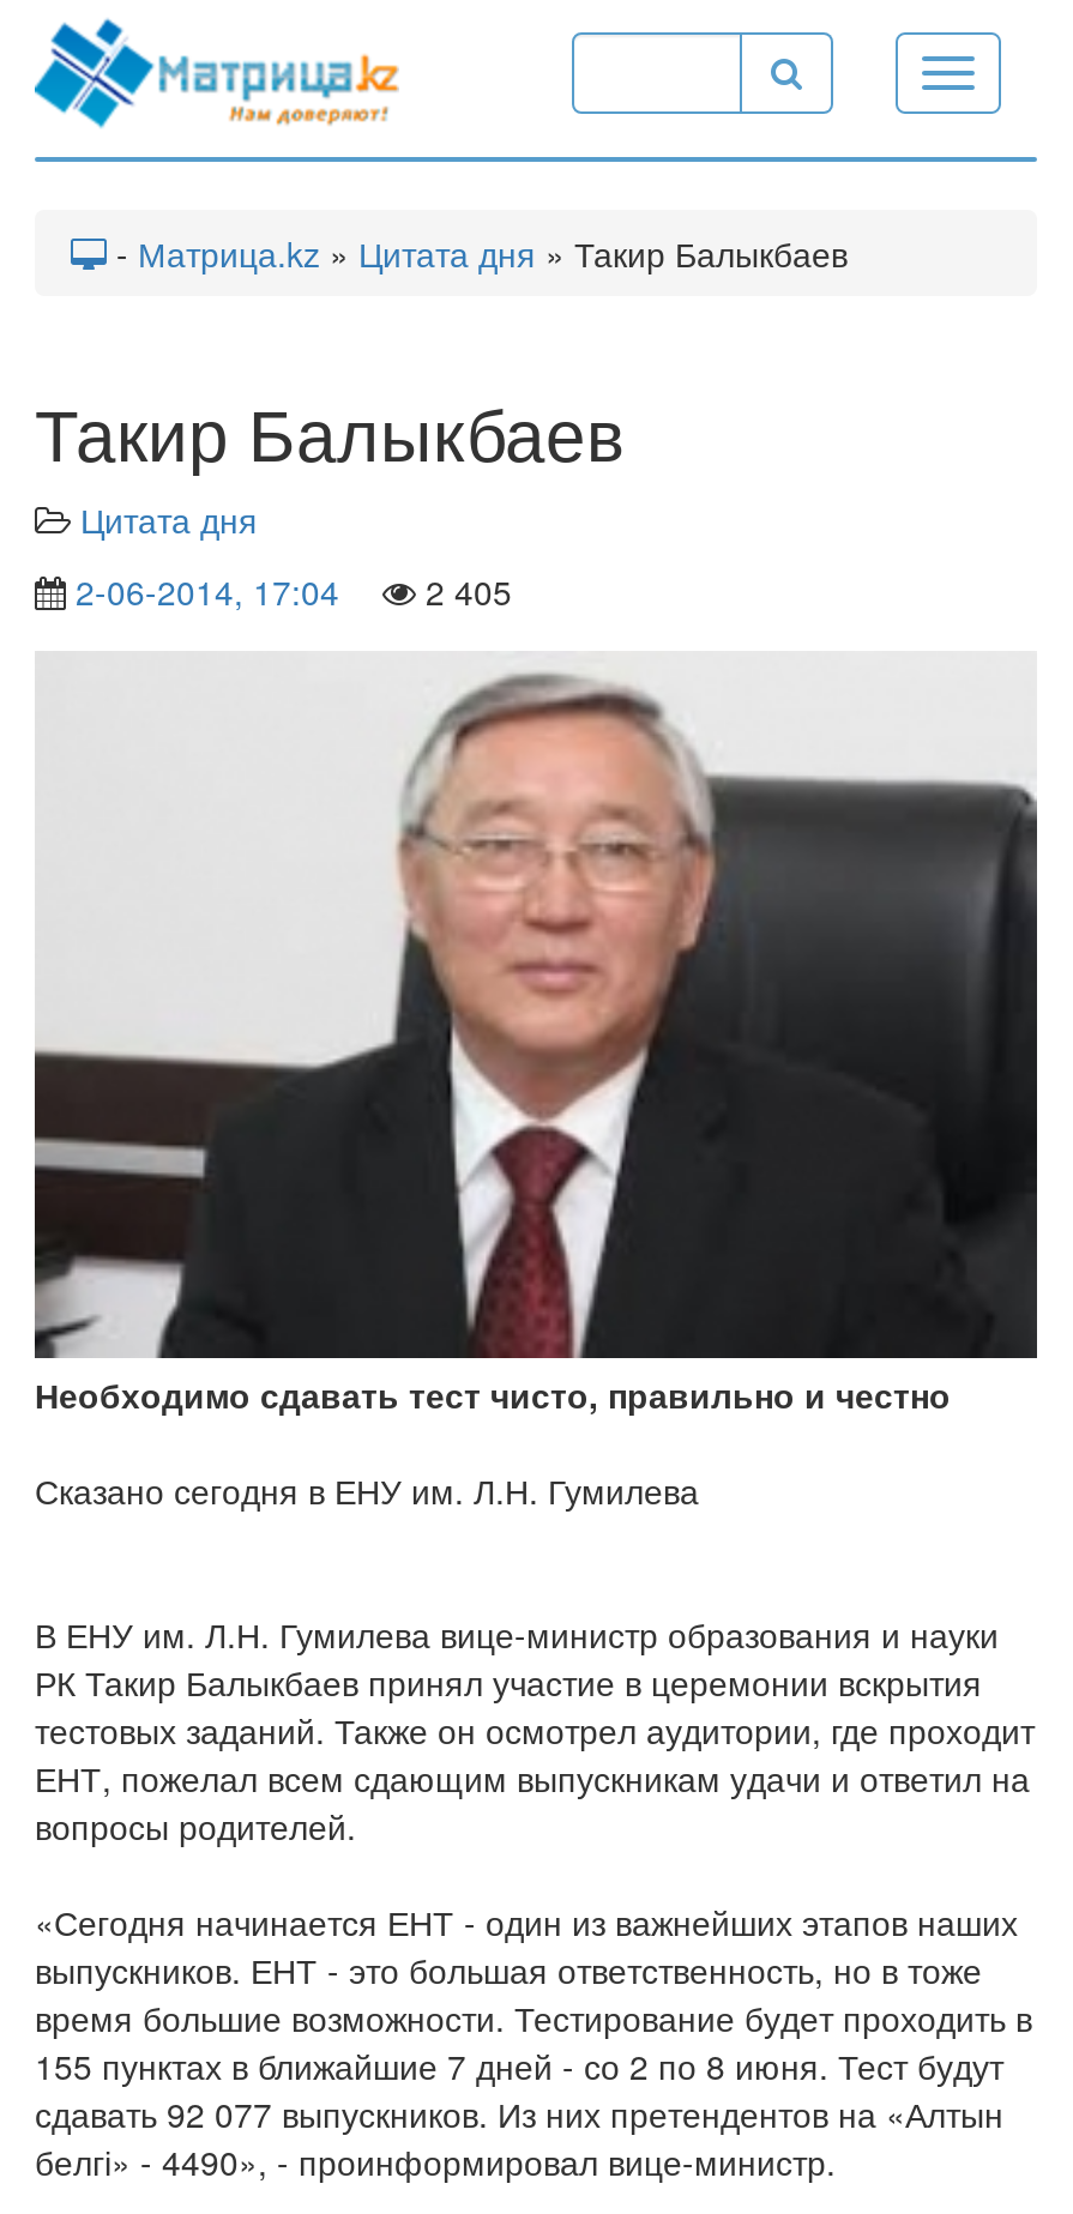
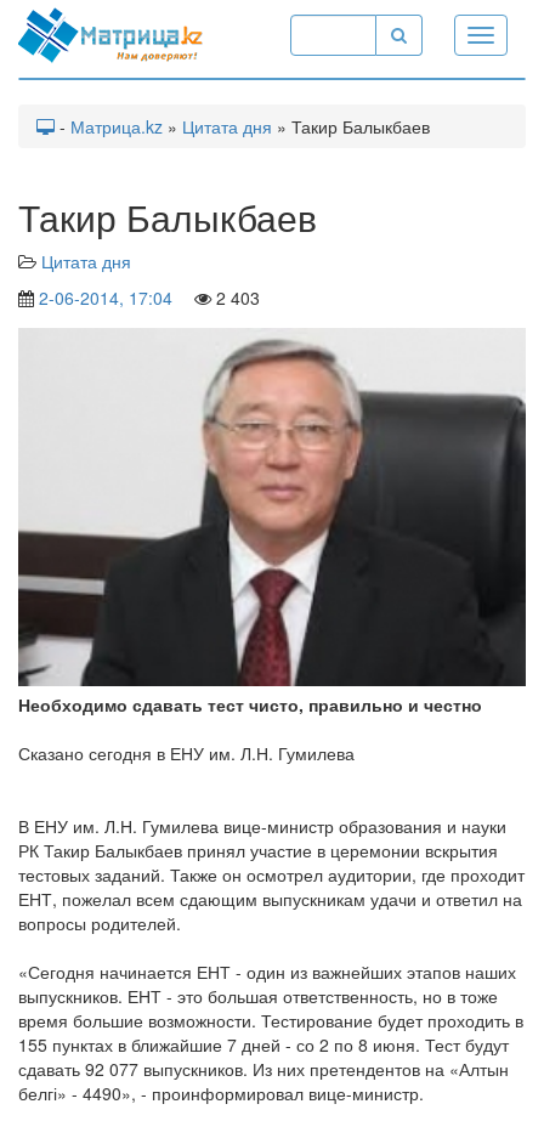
- 2-06-2014, 17:04 2 405
+ 2-06-2014, 17:04 2 403
